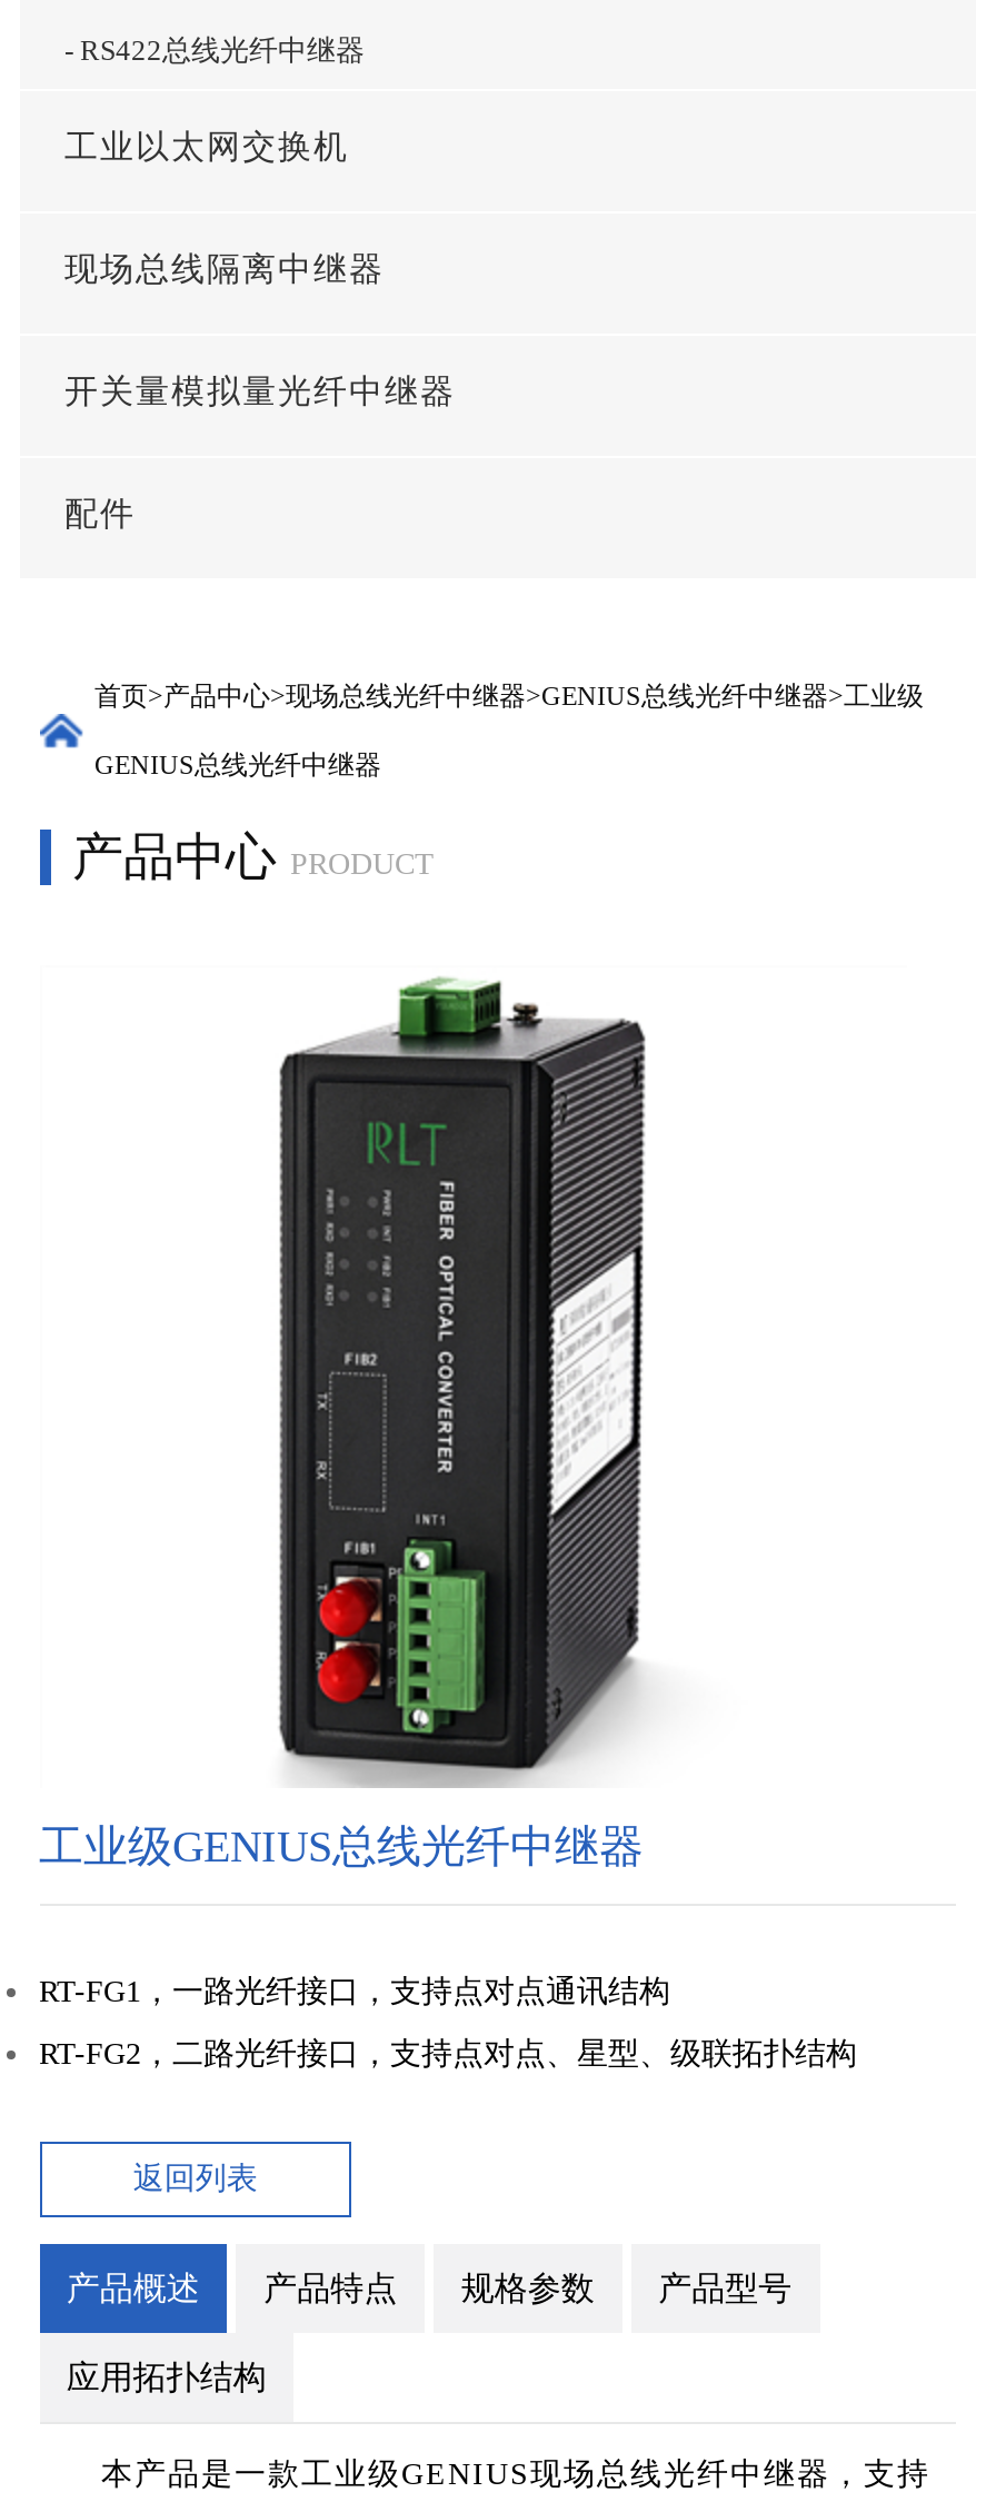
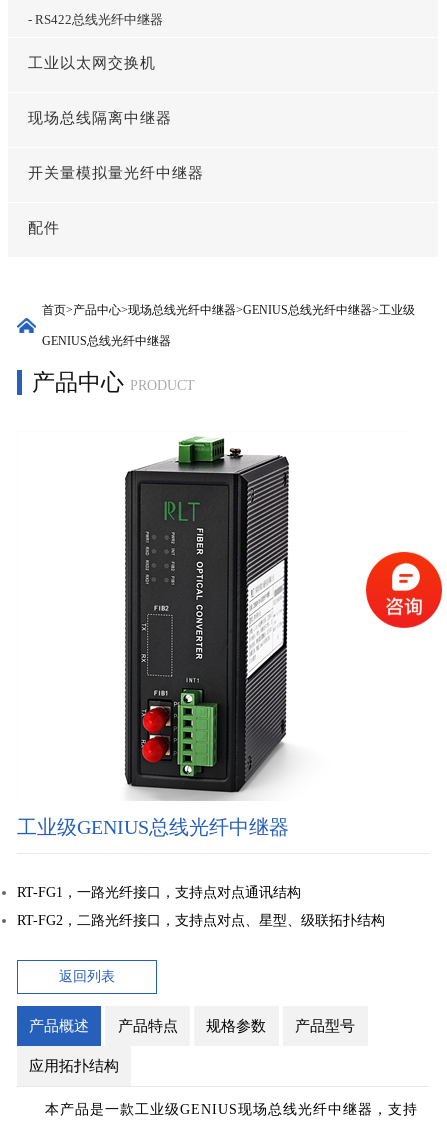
+ [image]
